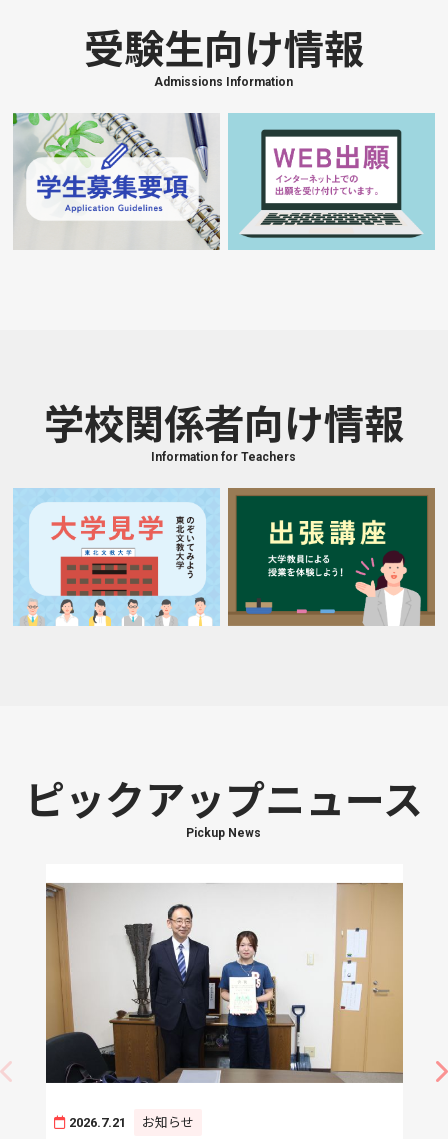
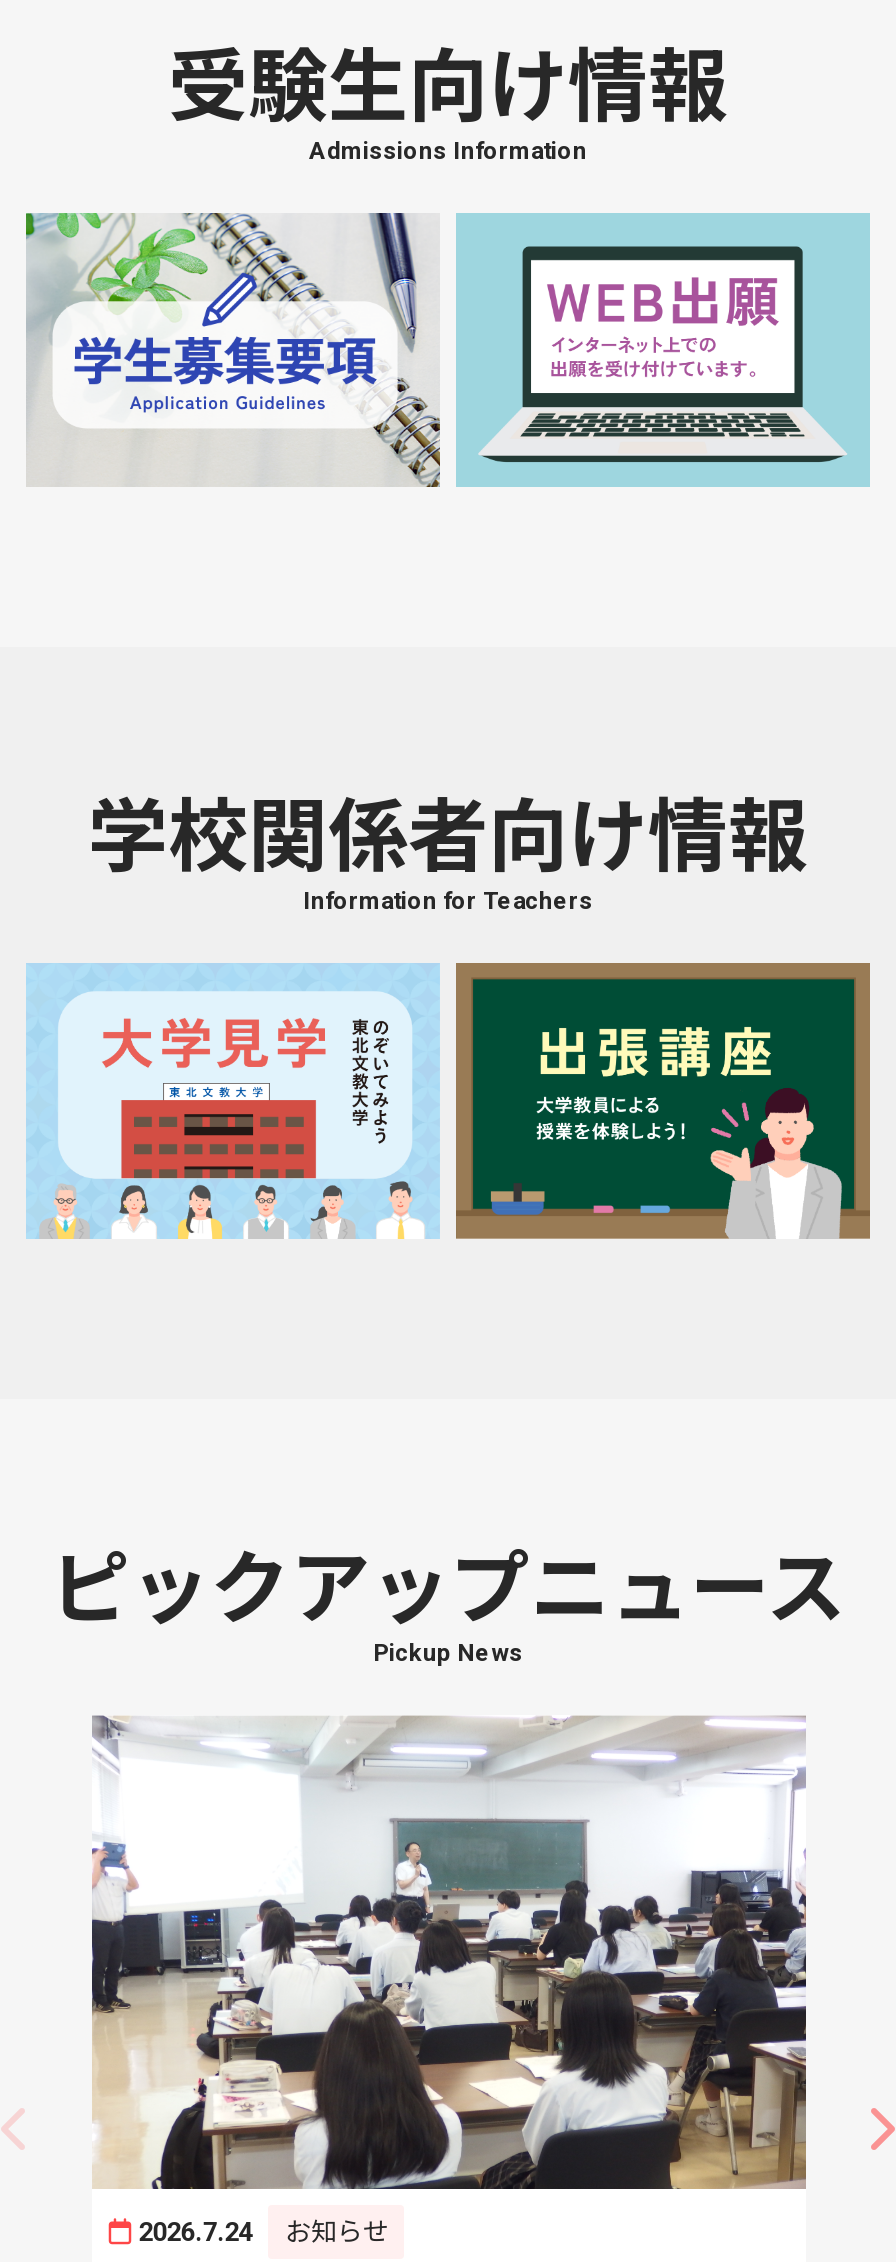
- [image]
- 2026.7.21 お知らせ
+ [image]
+ 2026.7.24 お知らせ
